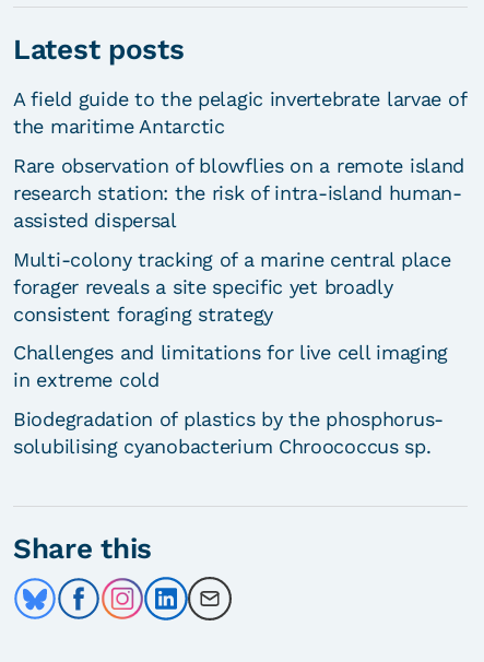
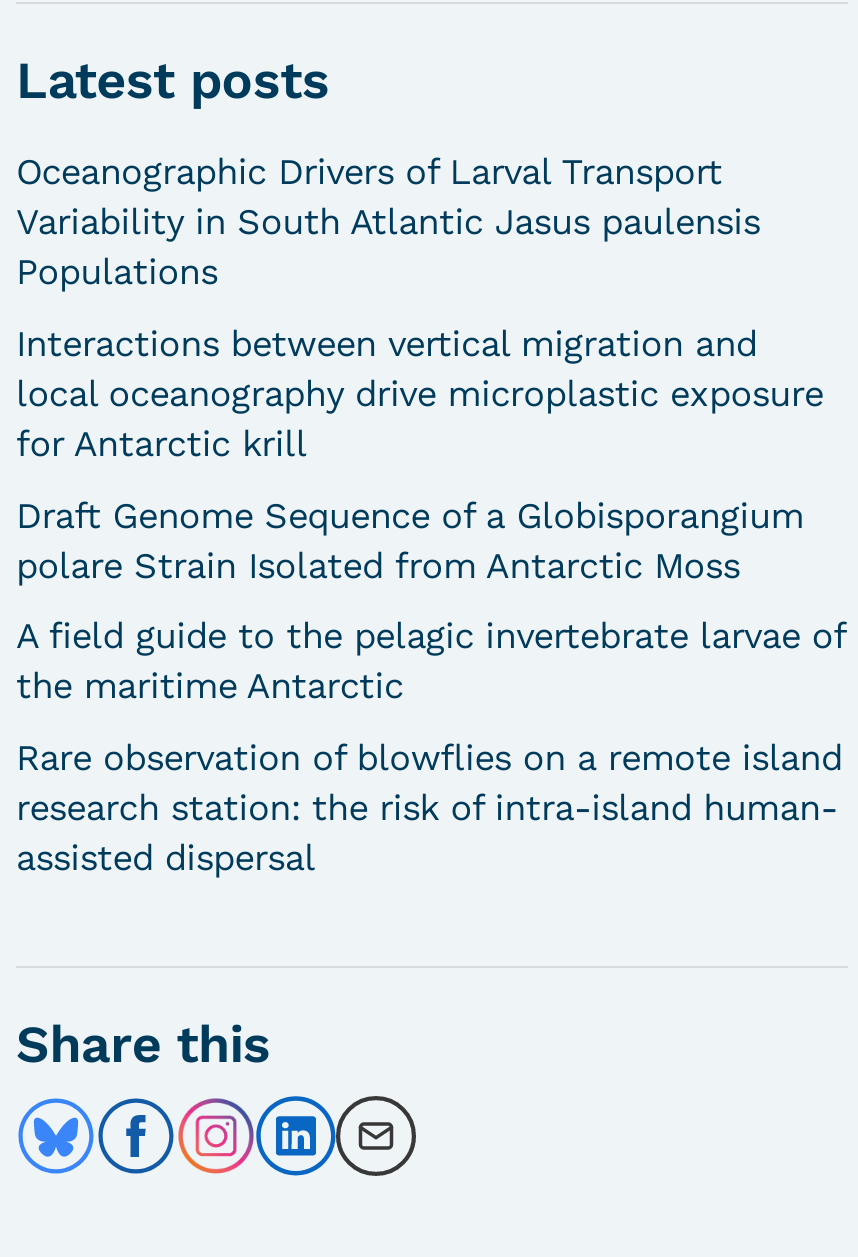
+ Oceanographic Drivers of Larval Transport
+ Variability in South Atlantic Jasus paulensis
+ Populations
+ Interactions between vertical migration and
+ local oceanography drive microplastic exposure
+ for Antarctic krill
+ Draft Genome Sequence of a Globisporangium
+ polare Strain Isolated from Antarctic Moss

moved down: A field guide to the pelagic invertebrate larvae of | the maritime Antarctic | Rare observation of blowflies on a remote island | research station: the risk of intra-island human- | assisted dispersal

- Multi-colony tracking of a marine central place
- forager reveals a site specific yet broadly
- consistent foraging strategy
- Challenges and limitations for live cell imaging
- in extreme cold
- Biodegradation of plastics by the phosphorus-
- solubilising cyanobacterium Chroococcus sp.
